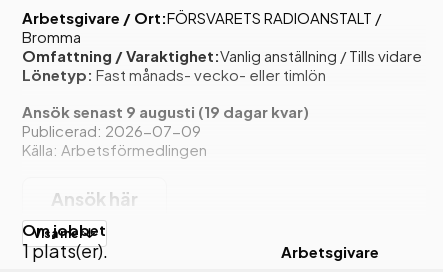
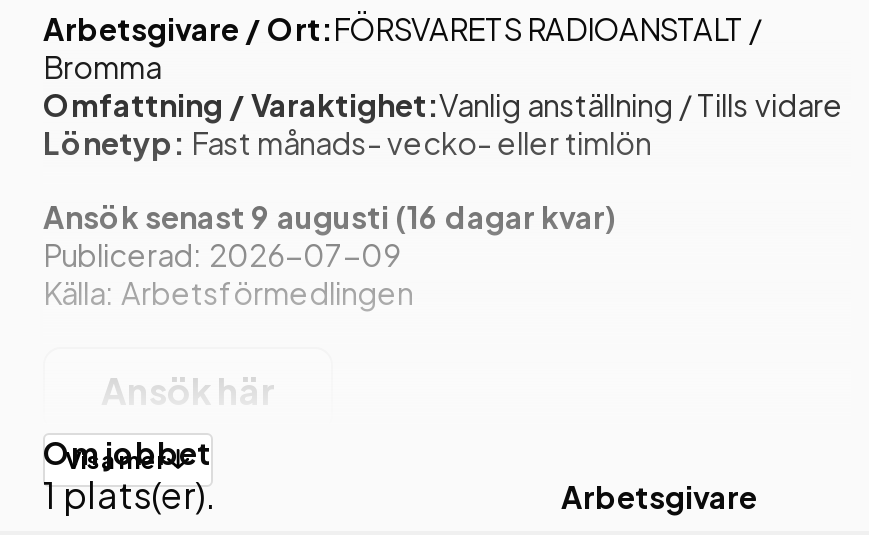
- Ansök senast 9 augusti (19 dagar kvar)
+ Ansök senast 9 augusti (16 dagar kvar)
